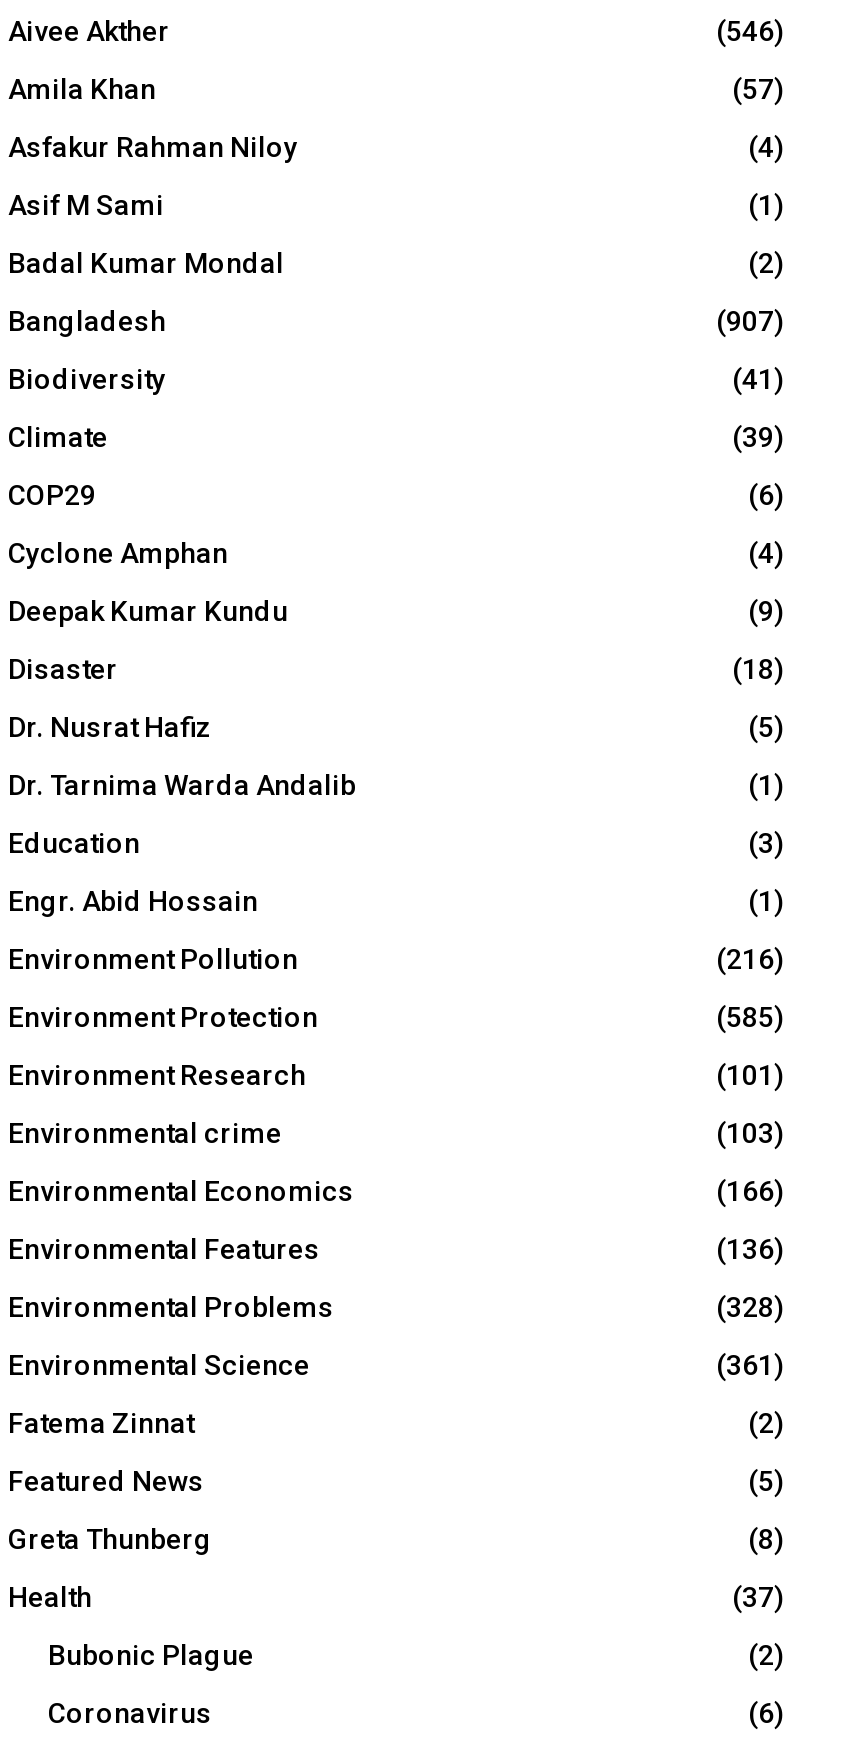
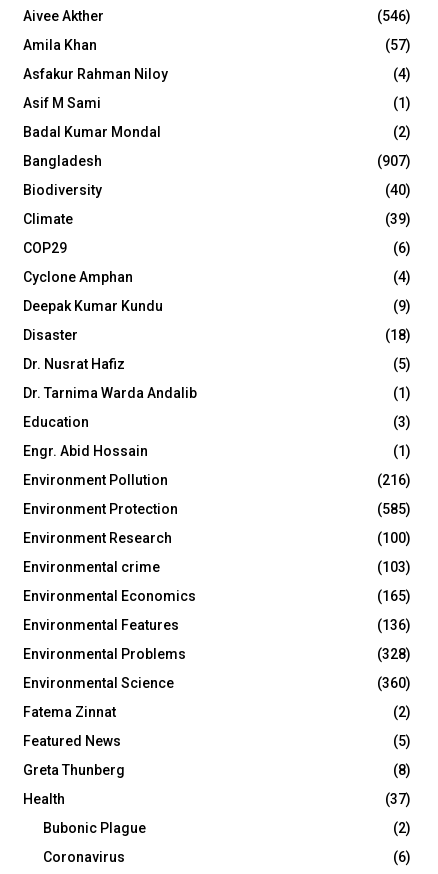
- (41)
+ (40)

- (101)
+ (100)

- (166)
+ (165)

- (361)
+ (360)
